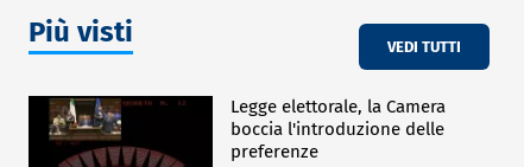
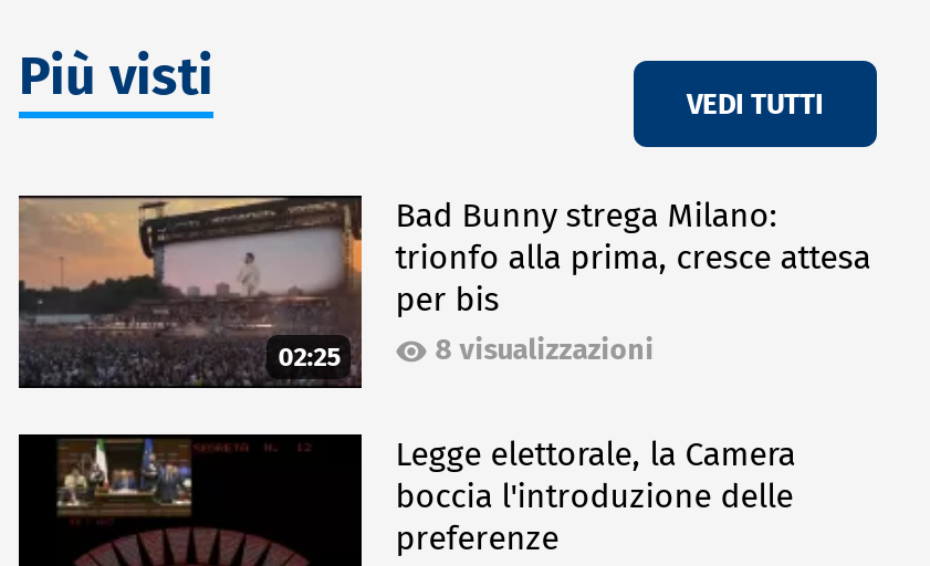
+ [image]
+ 02:25

+ Bad Bunny strega Milano:
+ trionfo alla prima, cresce attesa
+ per bis
+ 8 visualizzazioni
